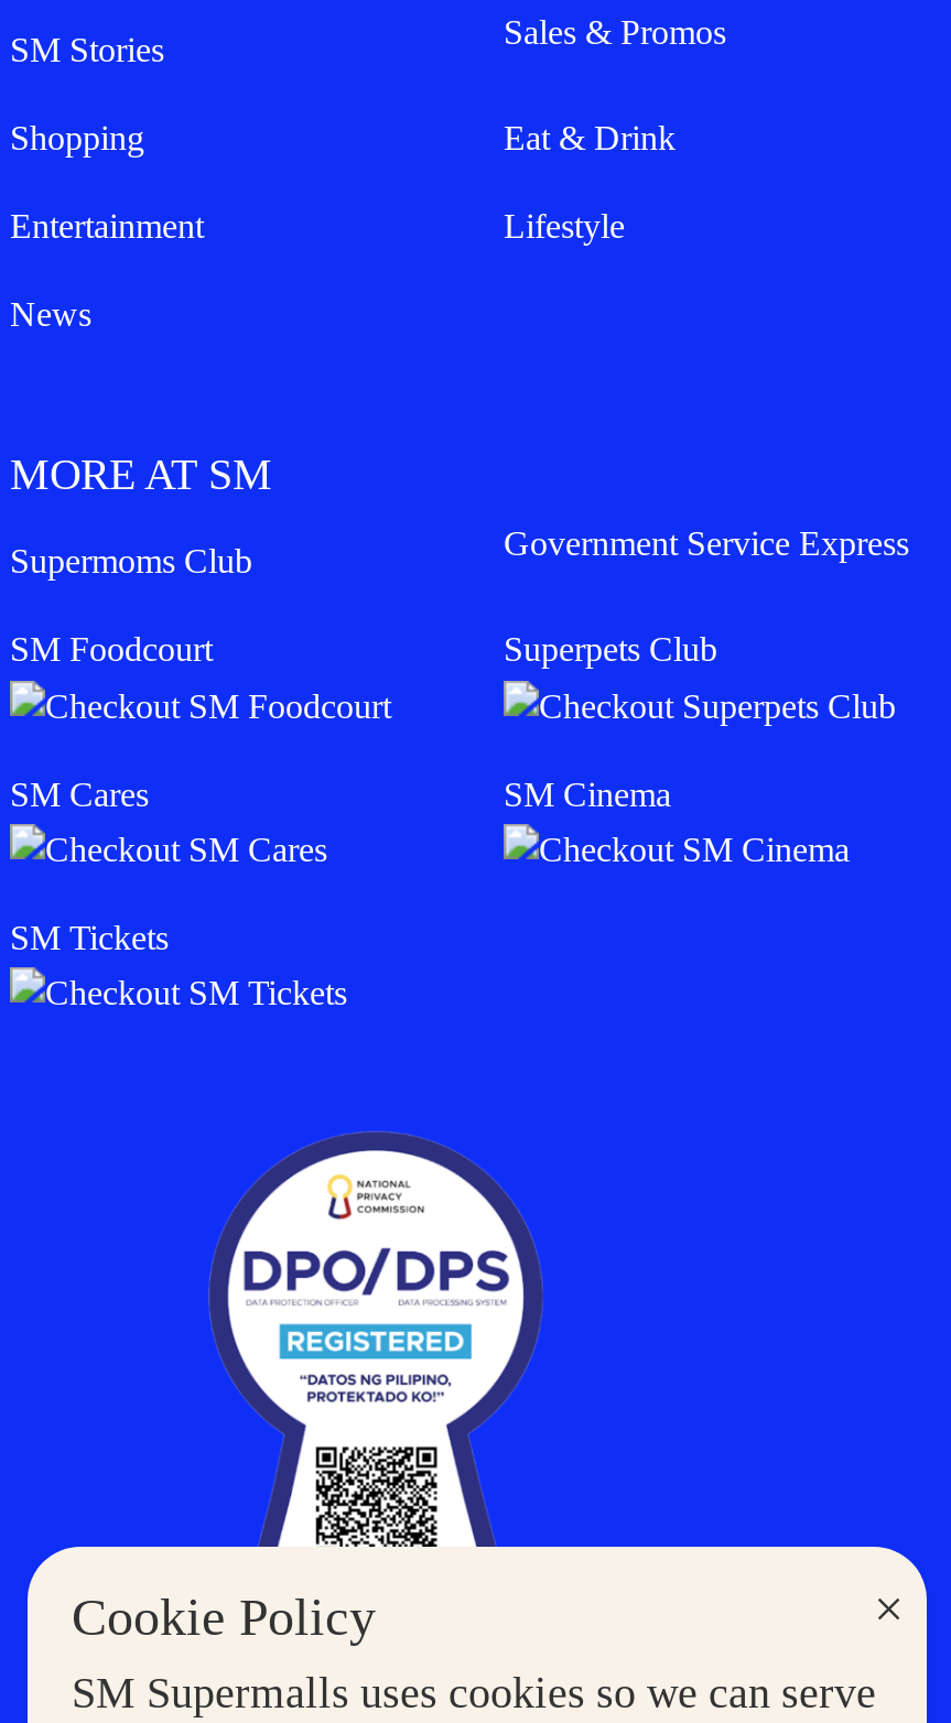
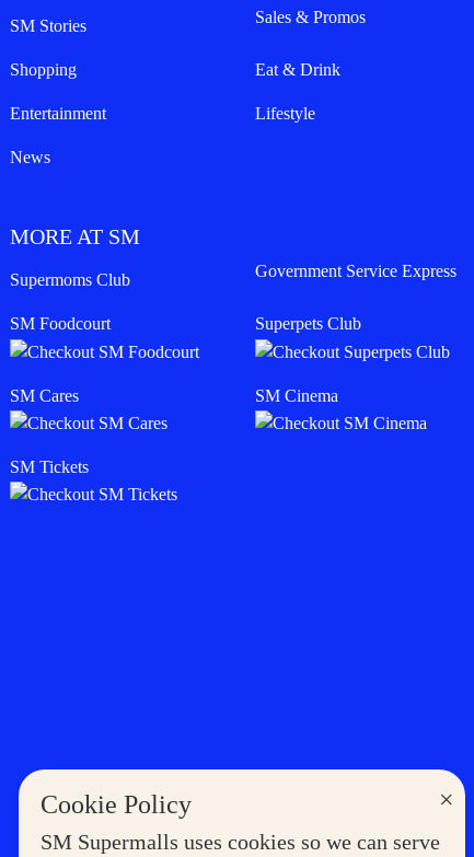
- [image]
